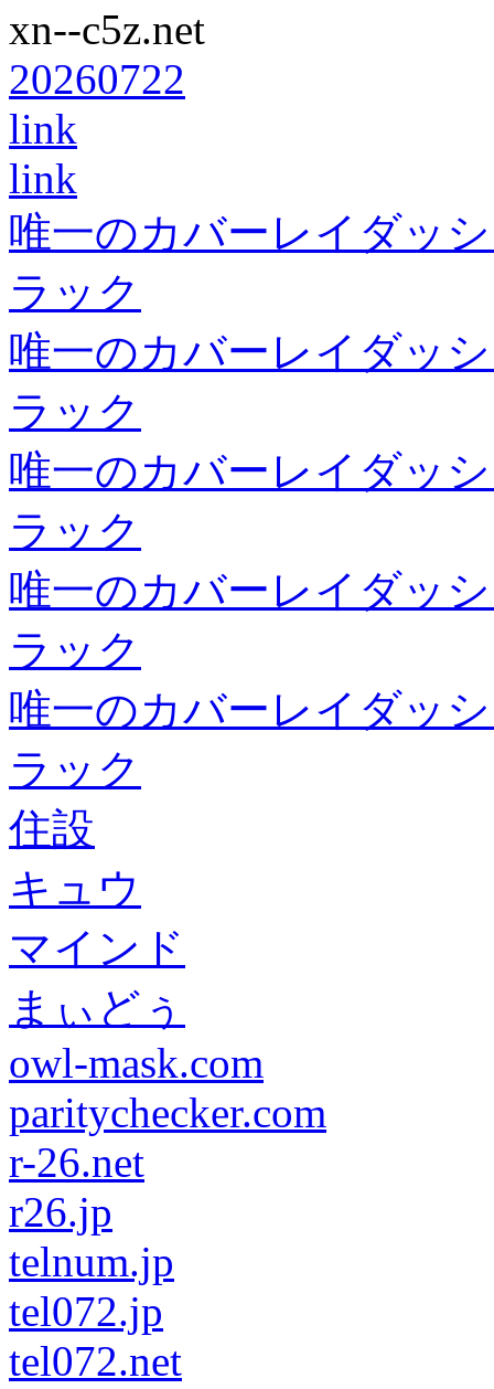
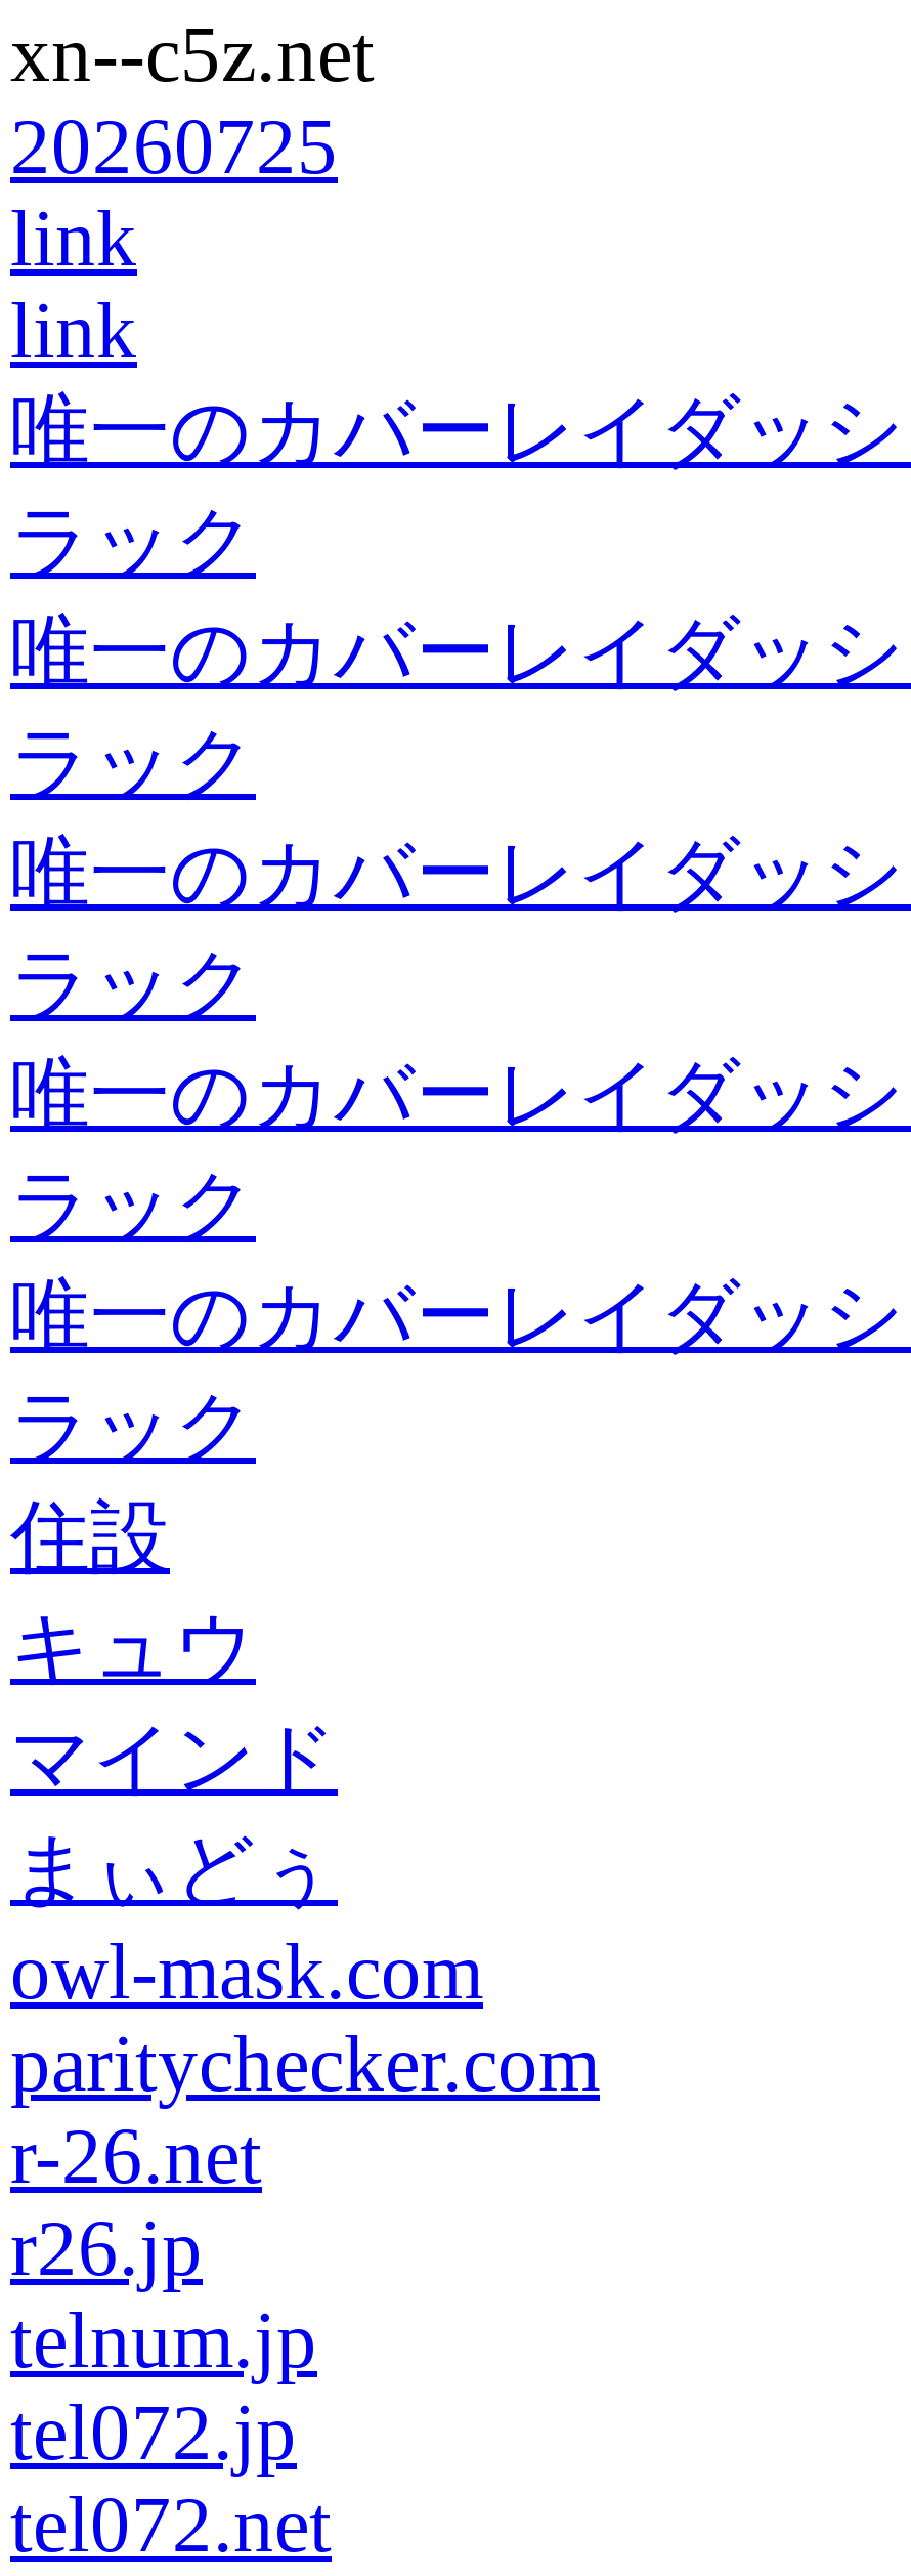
- 20260722
+ 20260725
